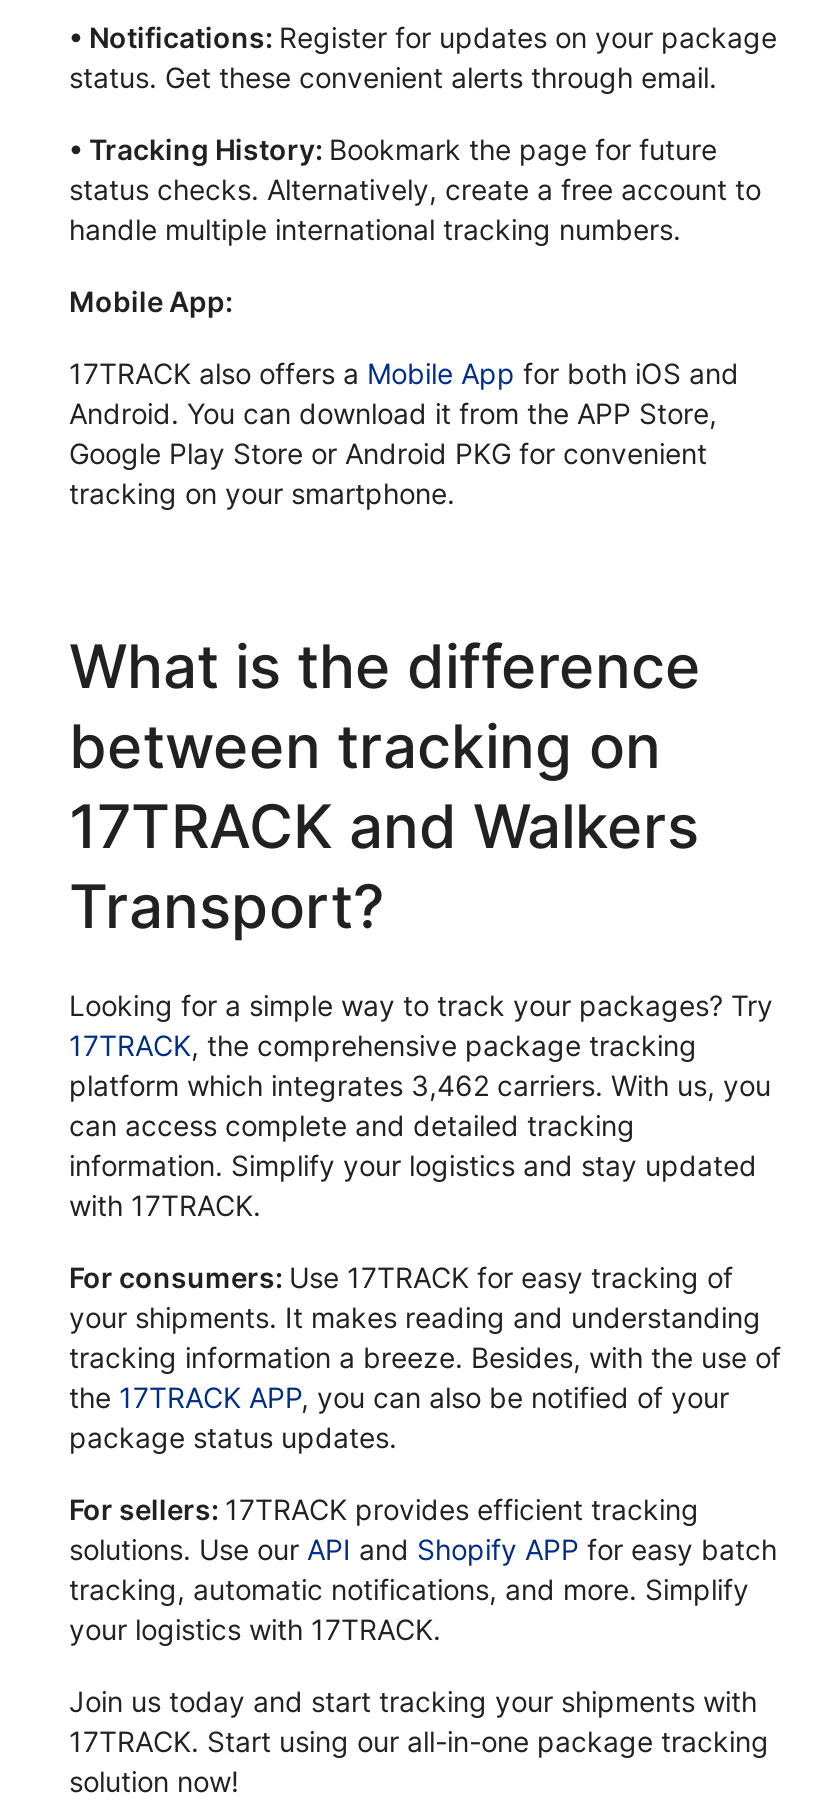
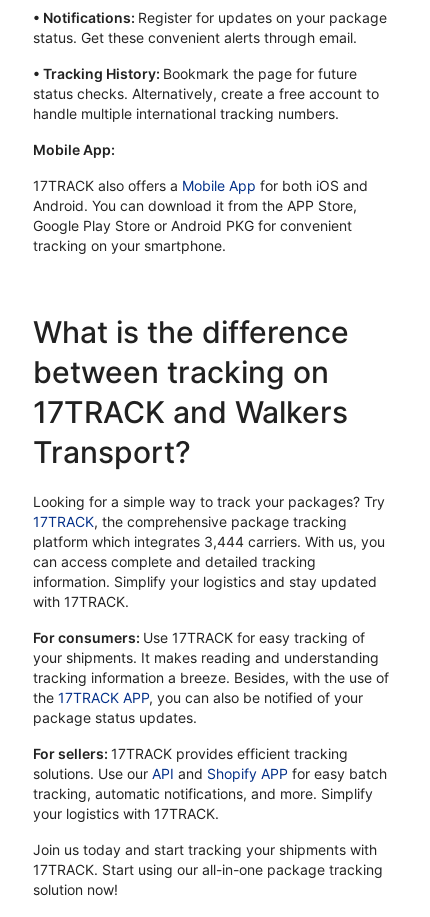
- platform which integrates 3,462 carriers. With us, you
+ platform which integrates 3,444 carriers. With us, you
